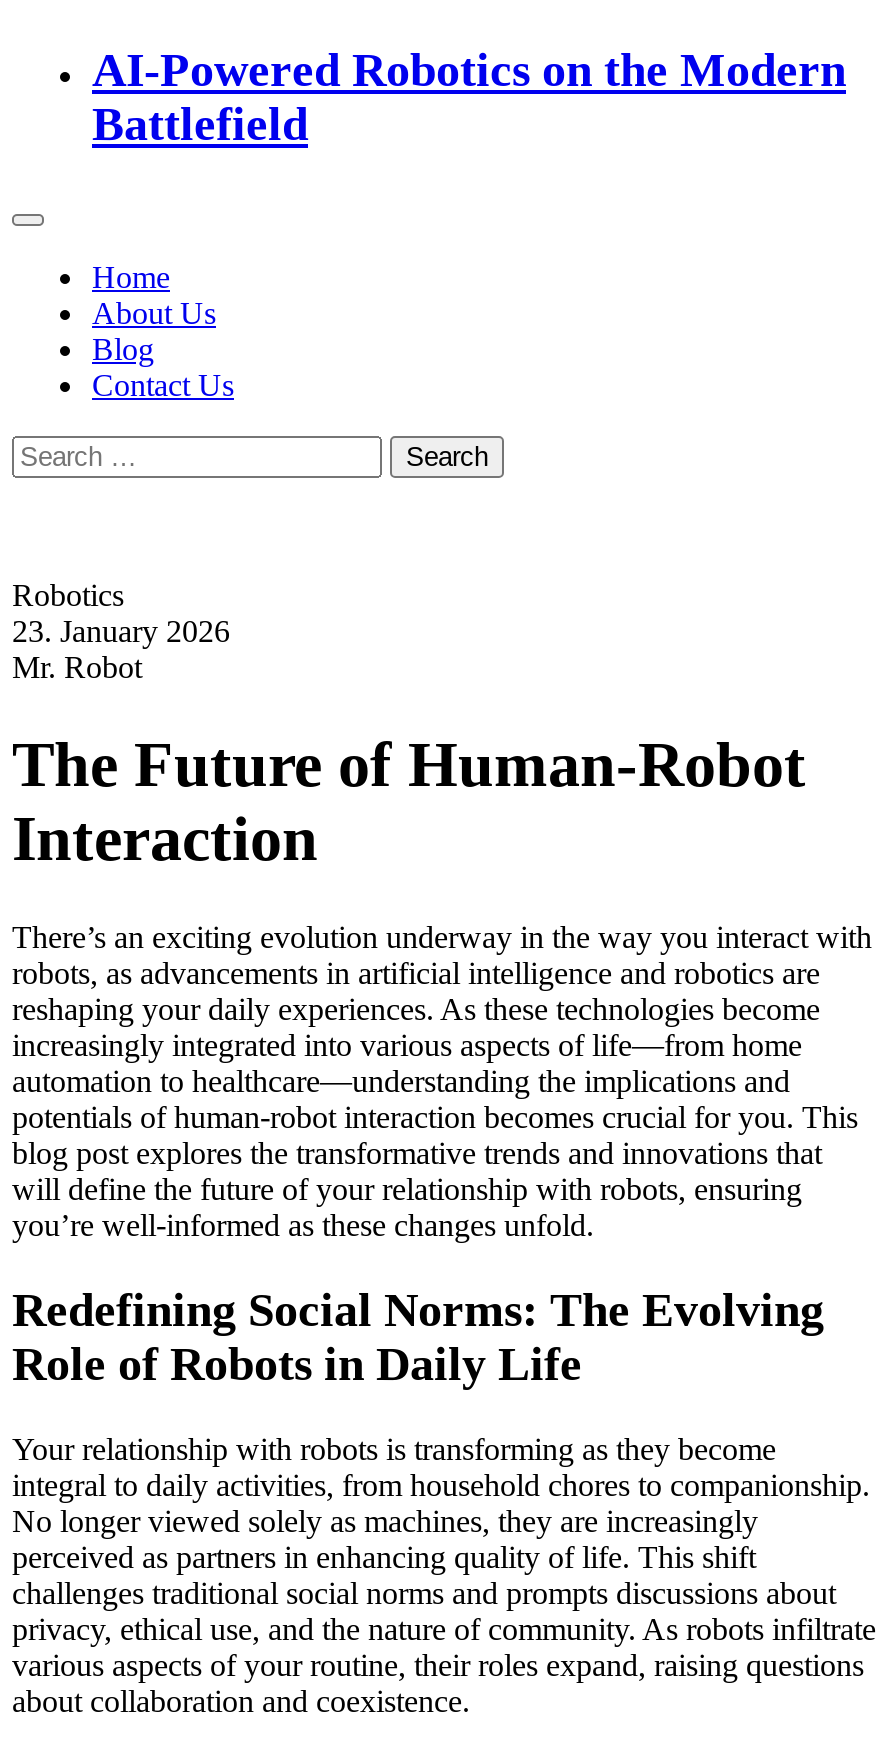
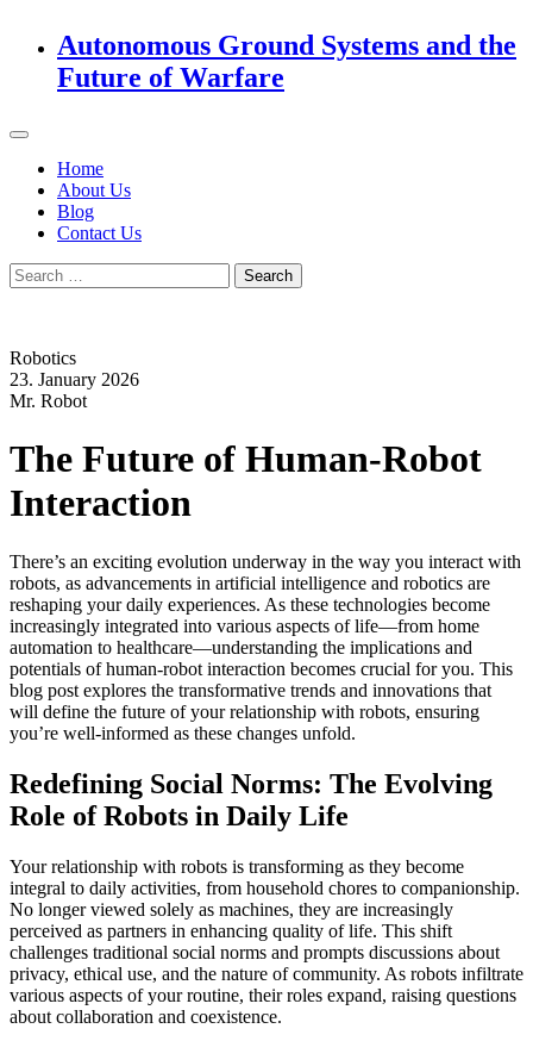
- AI-Powered Robotics on the Modern
- Battlefield
+ Autonomous Ground Systems and the
+ Future of Warfare
